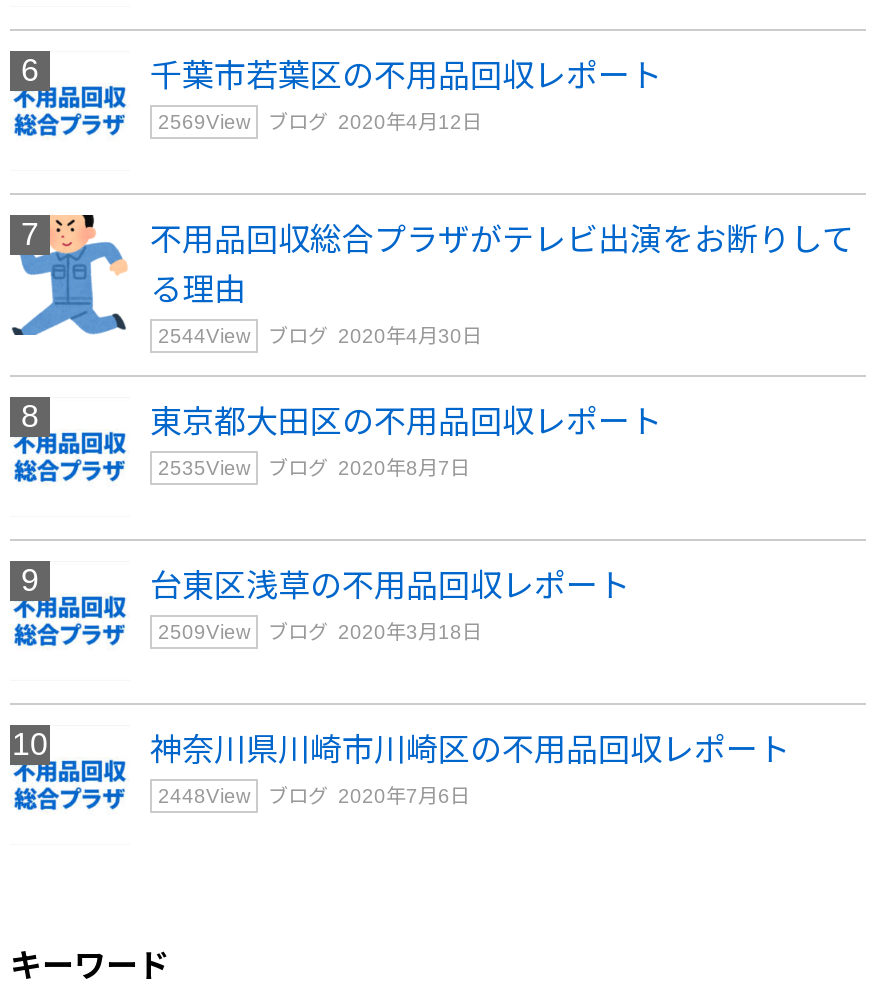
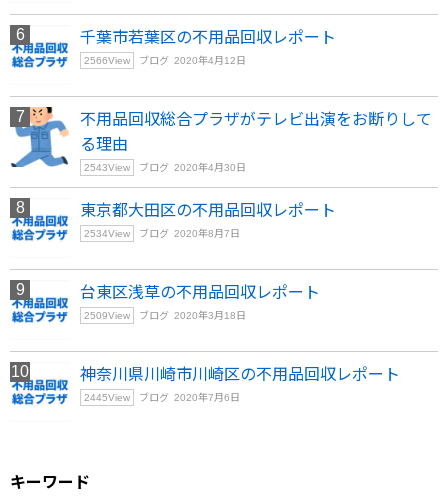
- 2569View ブログ 2020年4月12日
+ 2566View ブログ 2020年4月12日

- 2544View ブログ 2020年4月30日
+ 2543View ブログ 2020年4月30日

- 2535View ブログ 2020年8月7日
+ 2534View ブログ 2020年8月7日

- 2448View ブログ 2020年7月6日
+ 2445View ブログ 2020年7月6日
